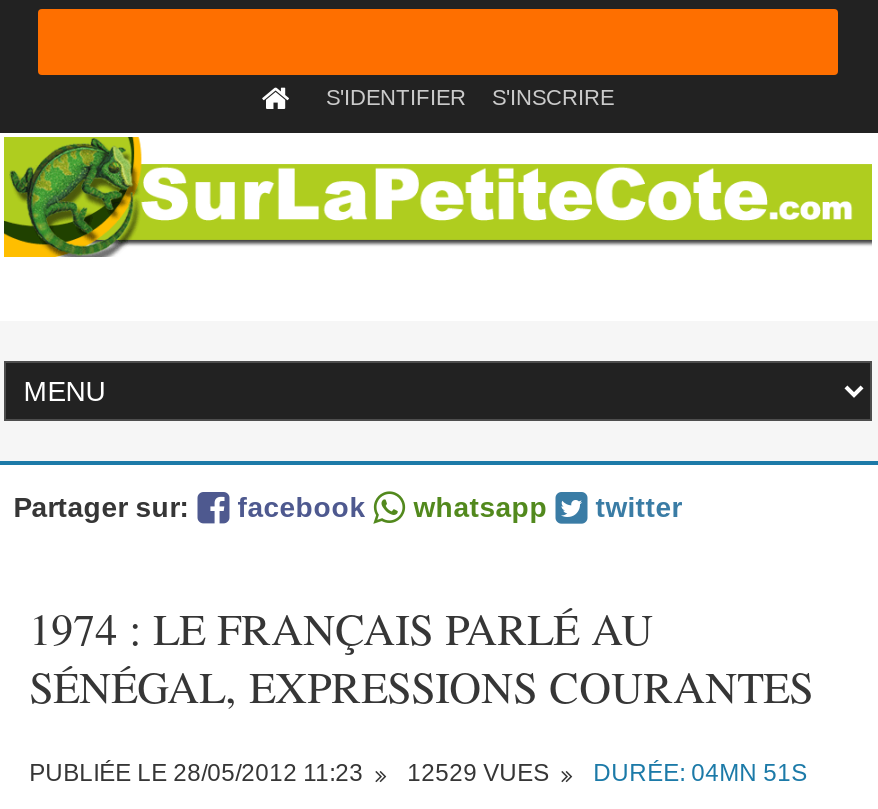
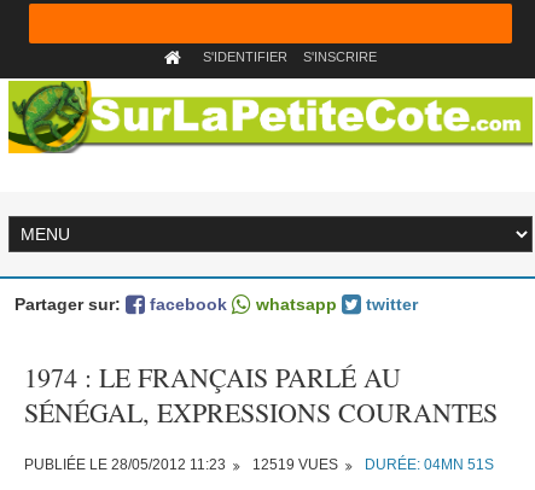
- PUBLIÉE LE 28/05/2012 11:23 12529 VUES DURÉE: 04MN 51S
+ PUBLIÉE LE 28/05/2012 11:23 12519 VUES DURÉE: 04MN 51S
